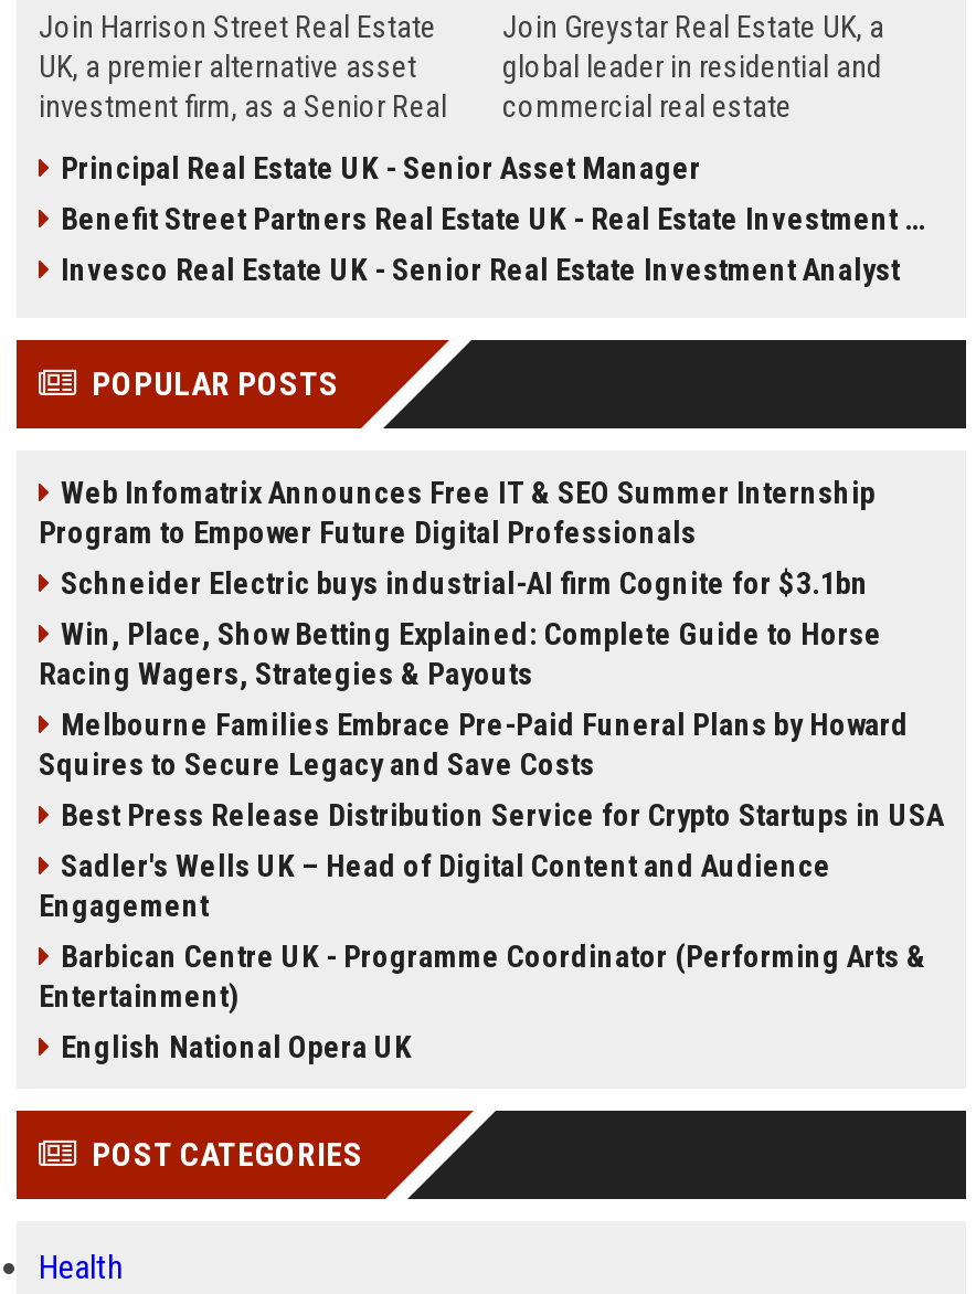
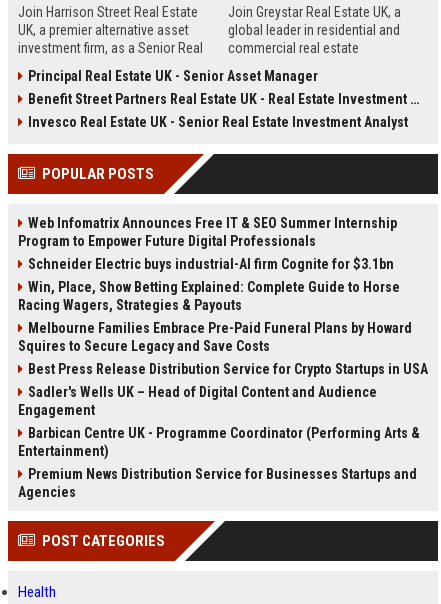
- English National Opera UK
+ Premium News Distribution Service for Businesses Startups and
+ Agencies
